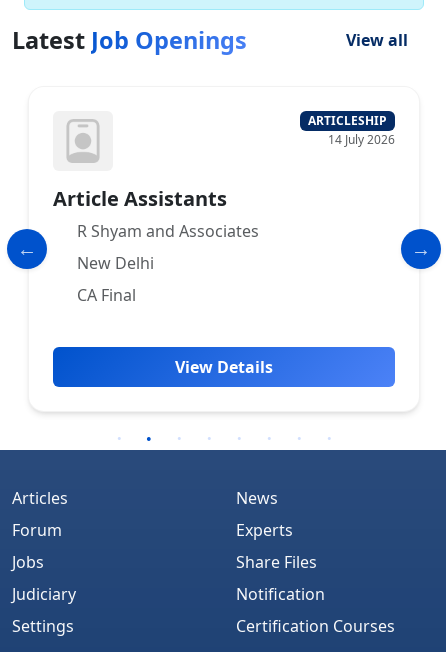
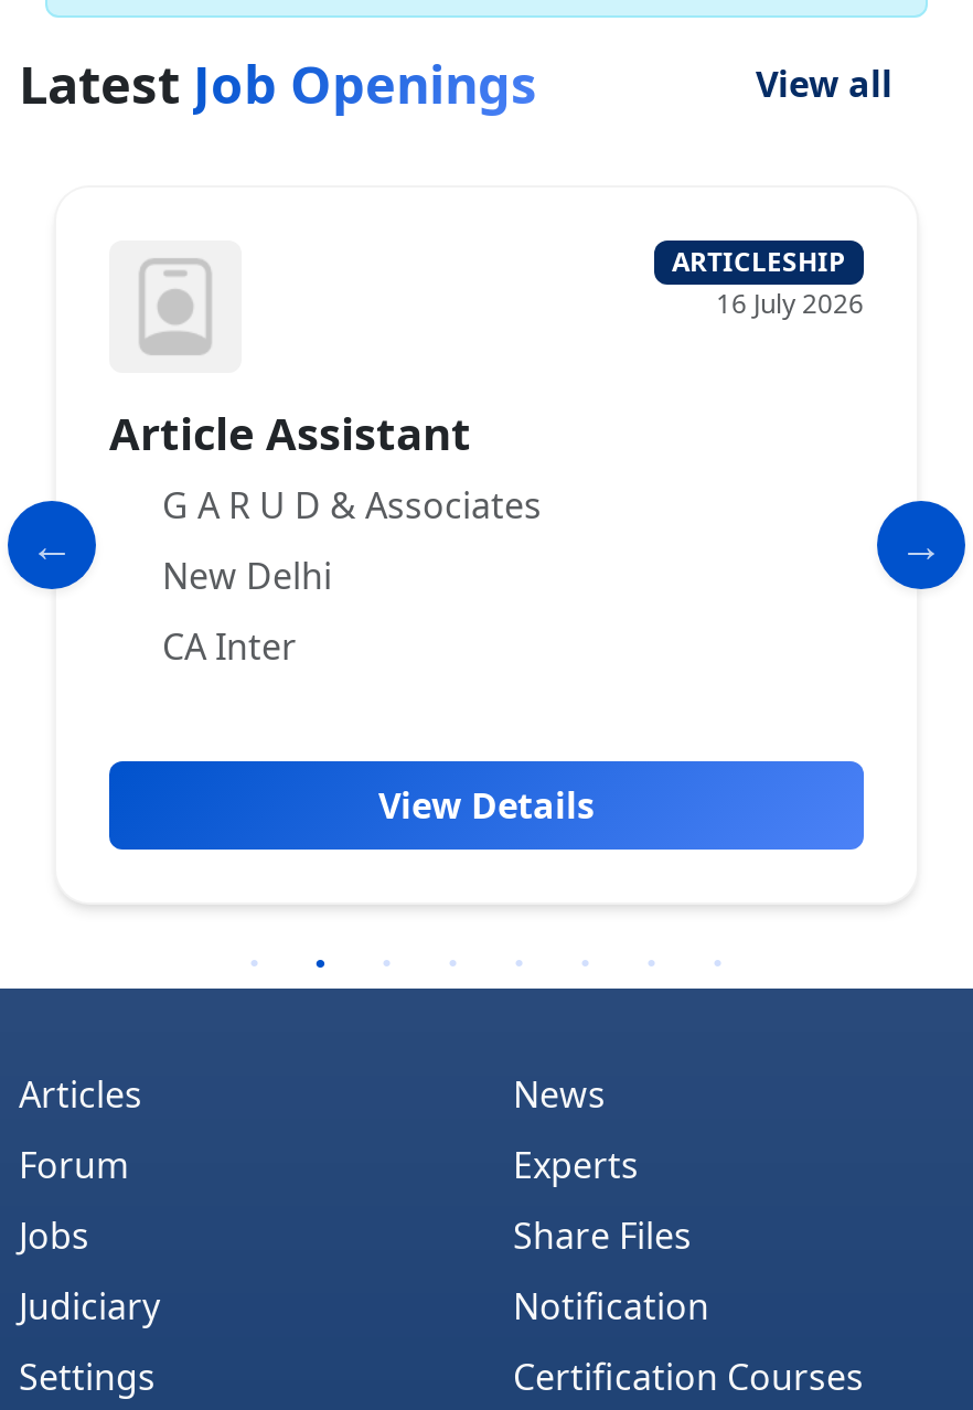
- 14 July 2026
+ 16 July 2026

- Article Assistants
- R Shyam and Associates
+ Article Assistant
+ G A R U D & Associates

- CA Final
+ CA Inter
